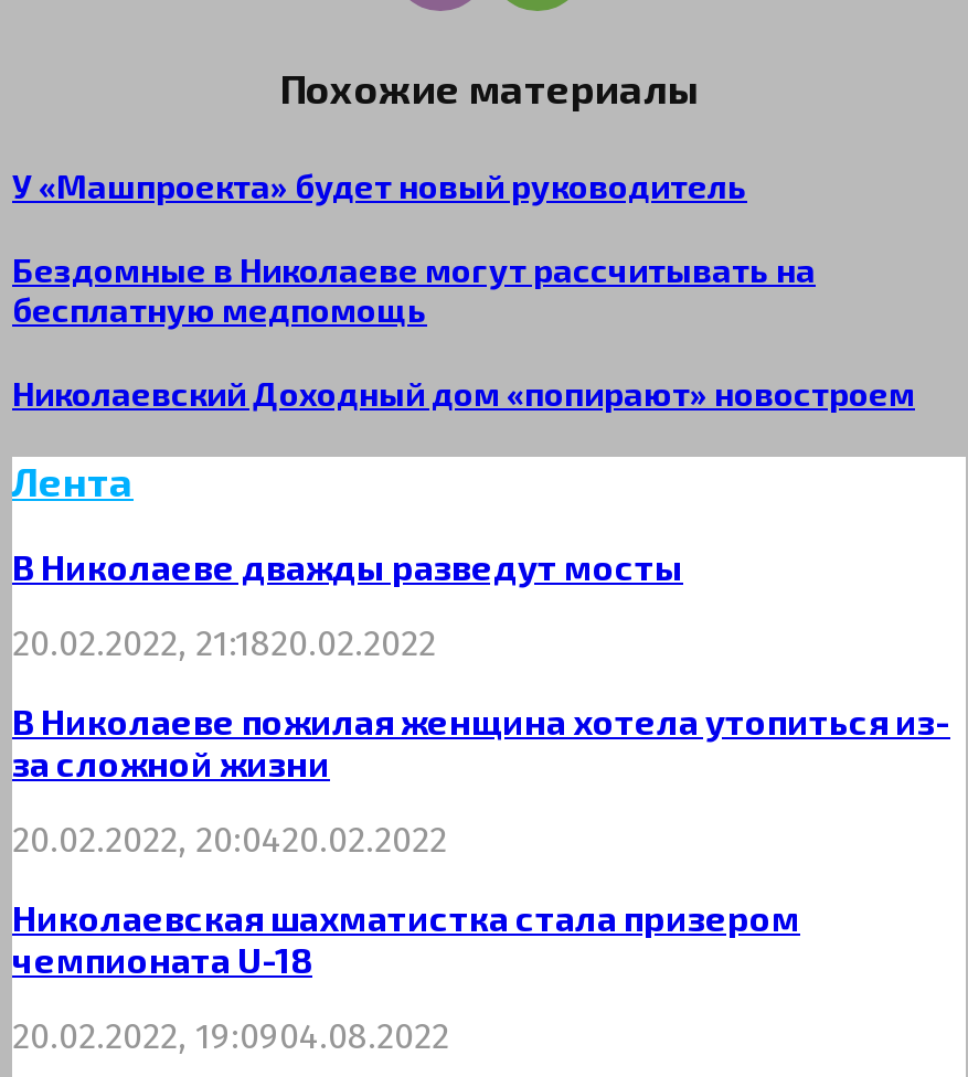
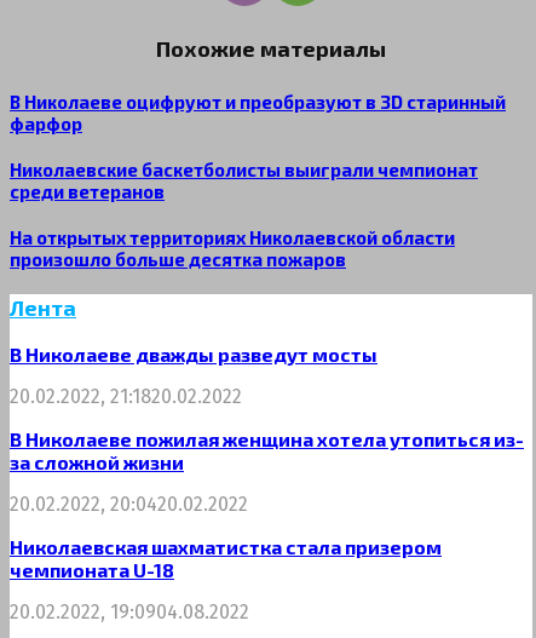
- У «Машпроекта» будет новый руководитель
+ В Николаеве оцифруют и преобразуют в 3D старинный
+ фарфор

- Бездомные в Николаеве могут рассчитывать на
- бесплатную медпомощь
+ Николаевские баскетболисты выиграли чемпионат
+ среди ветеранов

- Николаевский Доходный дом «попирают» новостроем
+ На открытых территориях Николаевской области
+ произошло больше десятка пожаров
